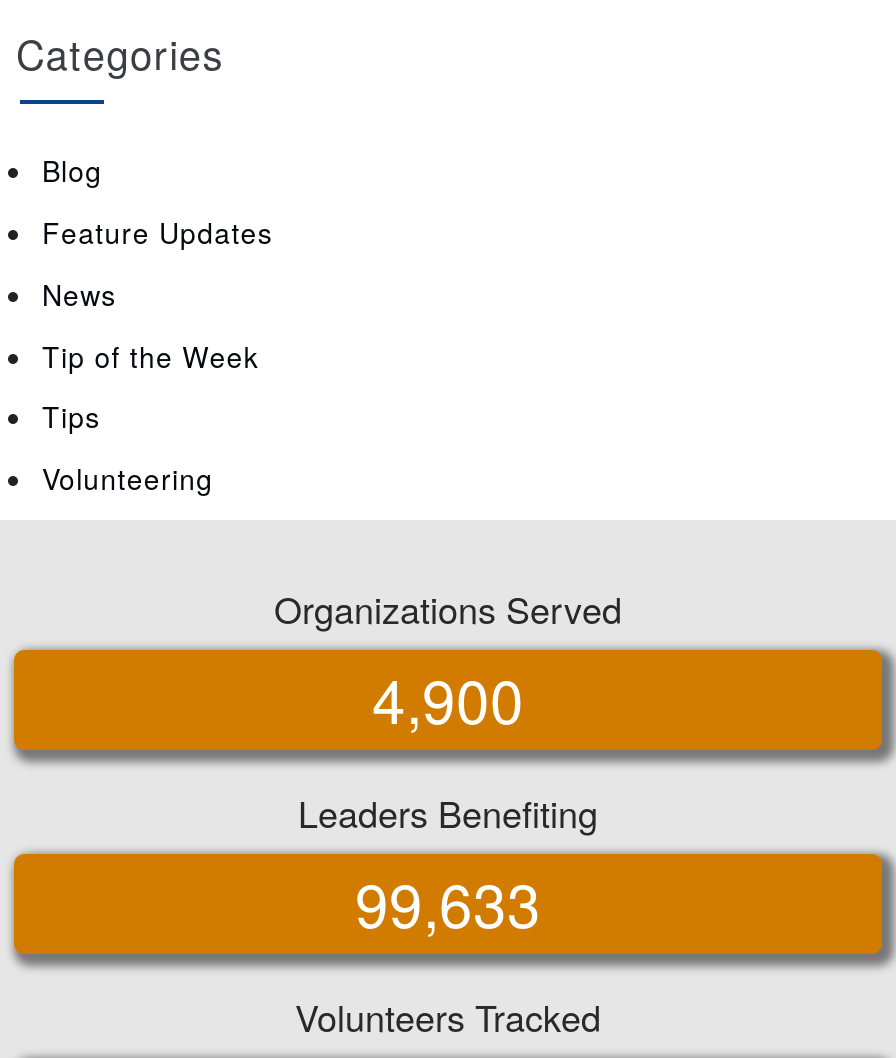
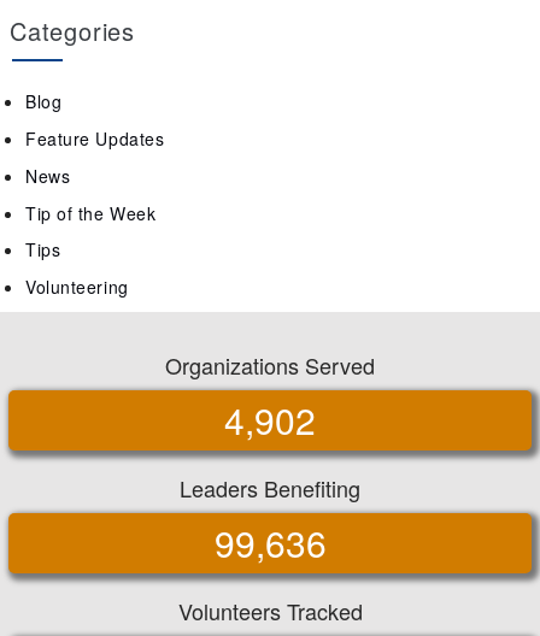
- 4,900
+ 4,902

- 99,633
+ 99,636
